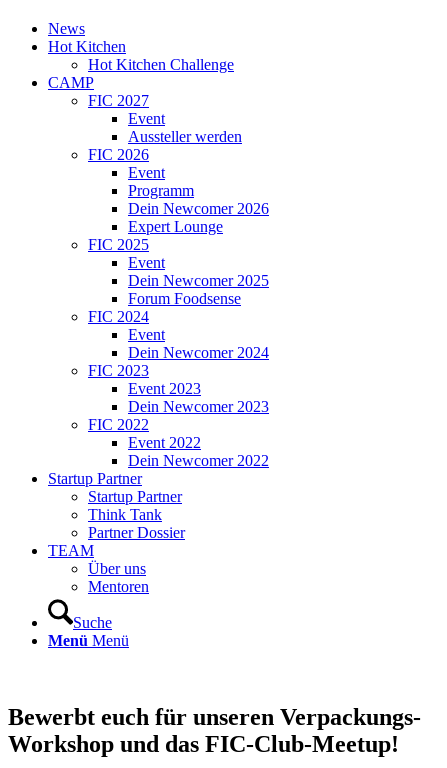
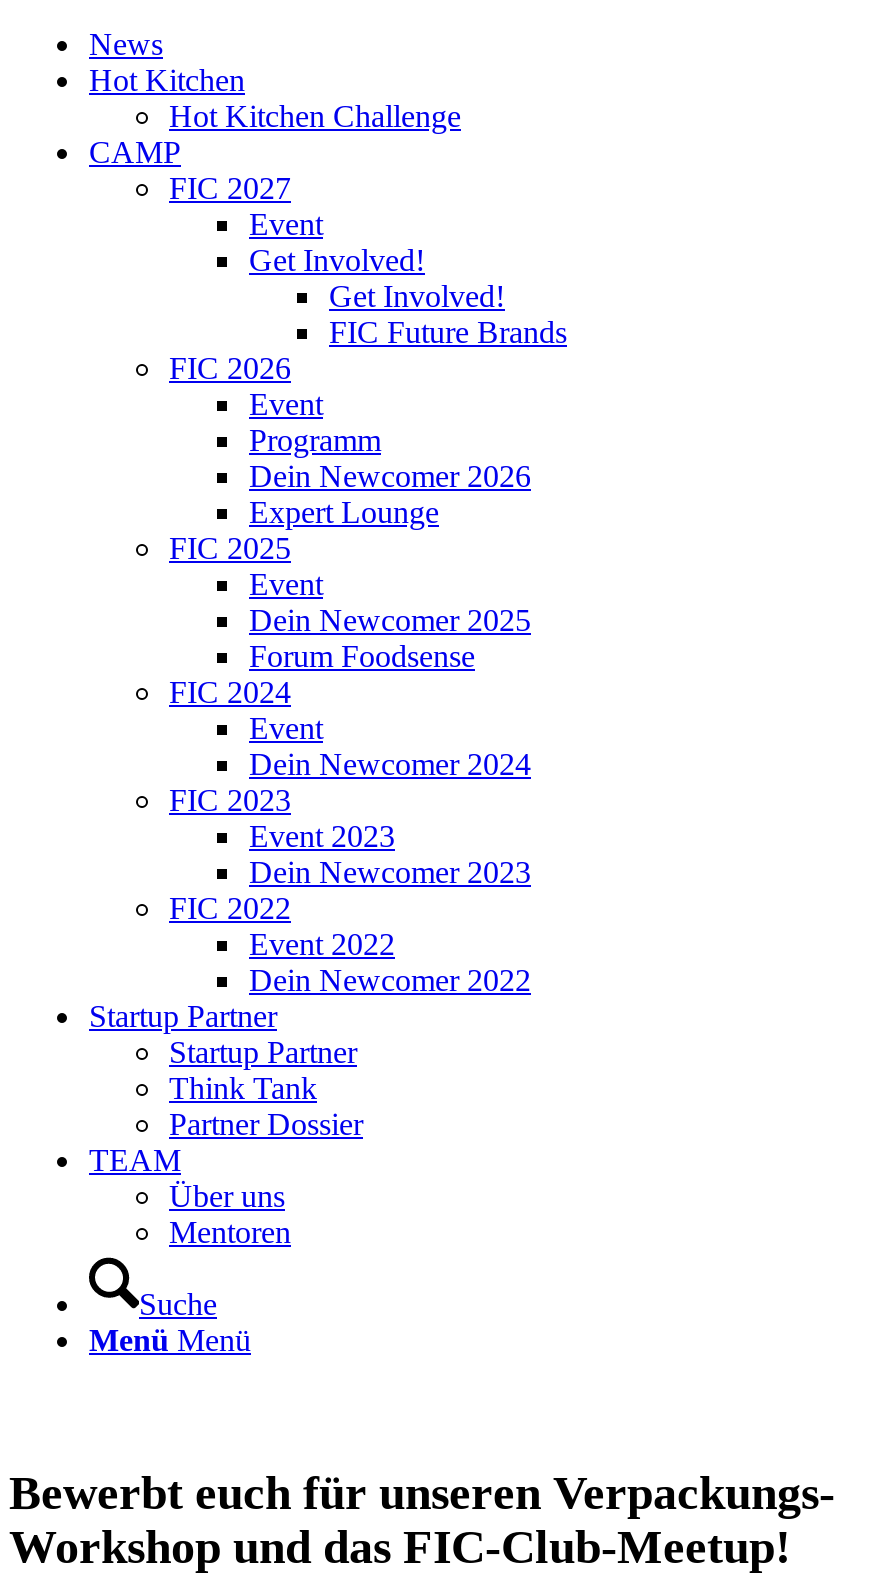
- Aussteller werden
+ Get Involved!
+ Get Involved!
+ FIC Future Brands
